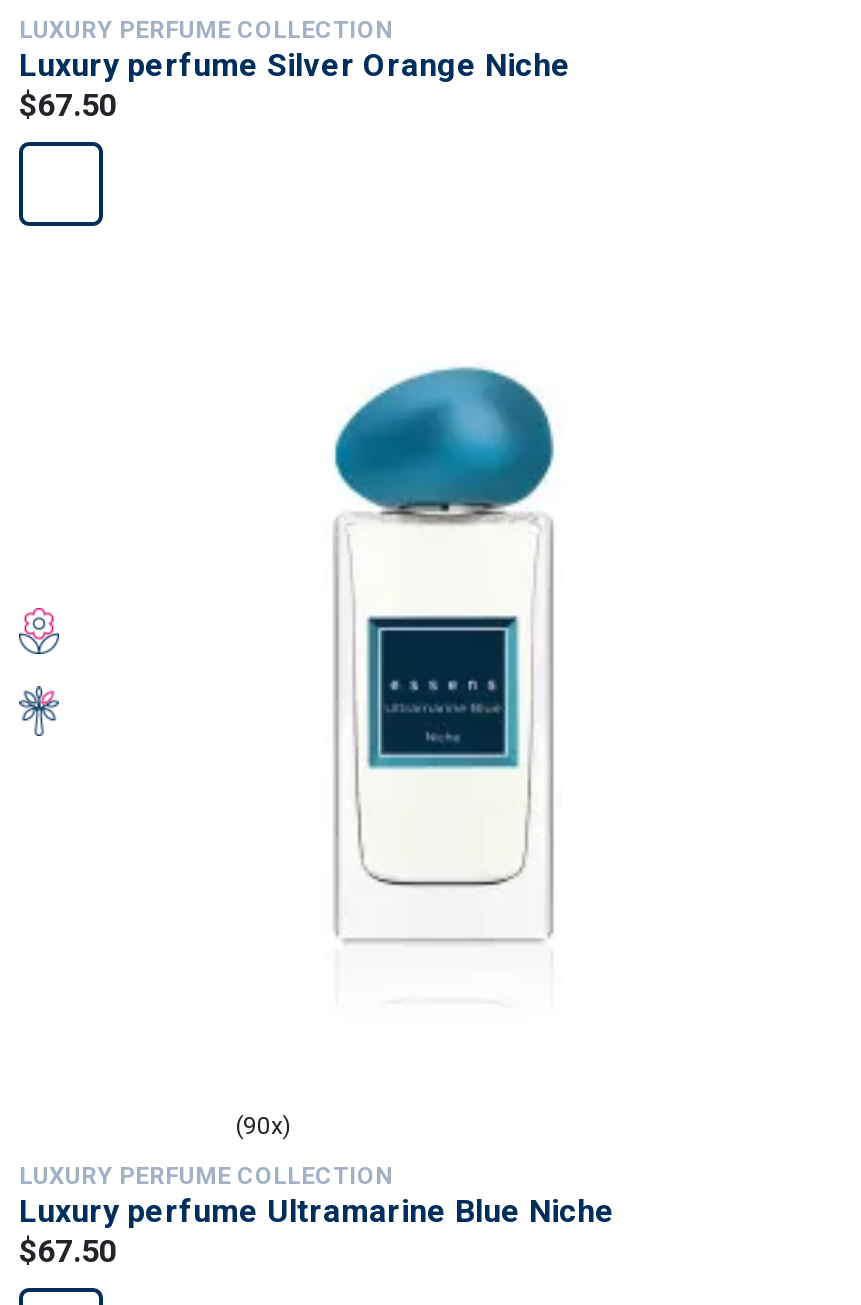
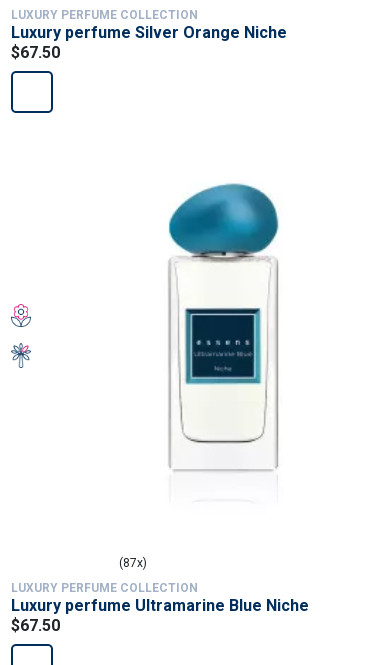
- (90x)
+ (87x)
